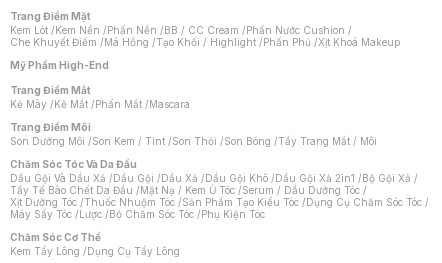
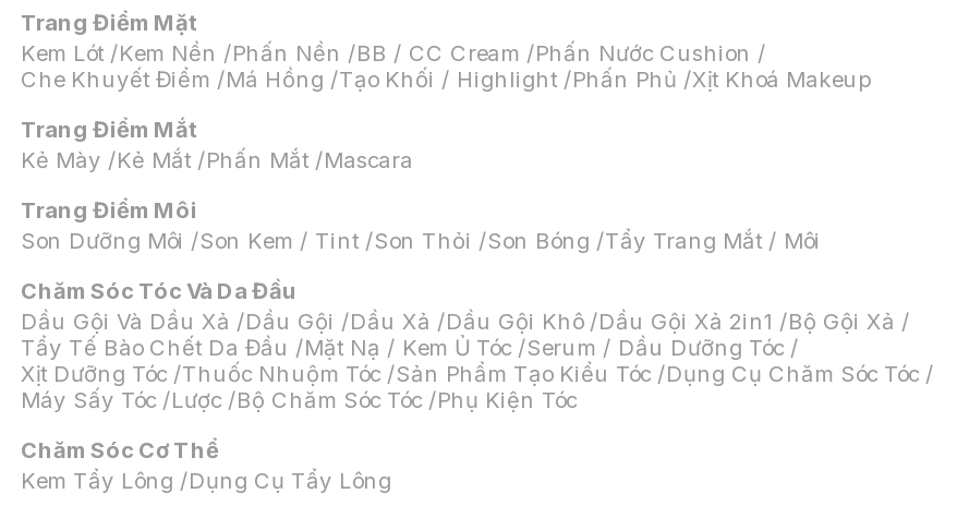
- Mỹ Phẩm High-End
